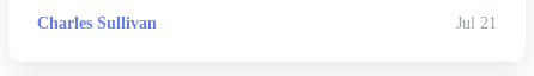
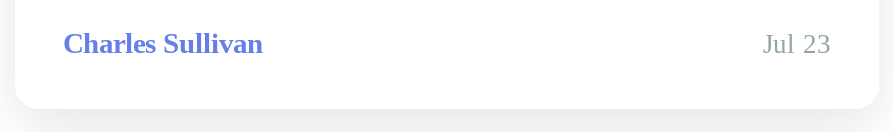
- Jul 21
+ Jul 23
